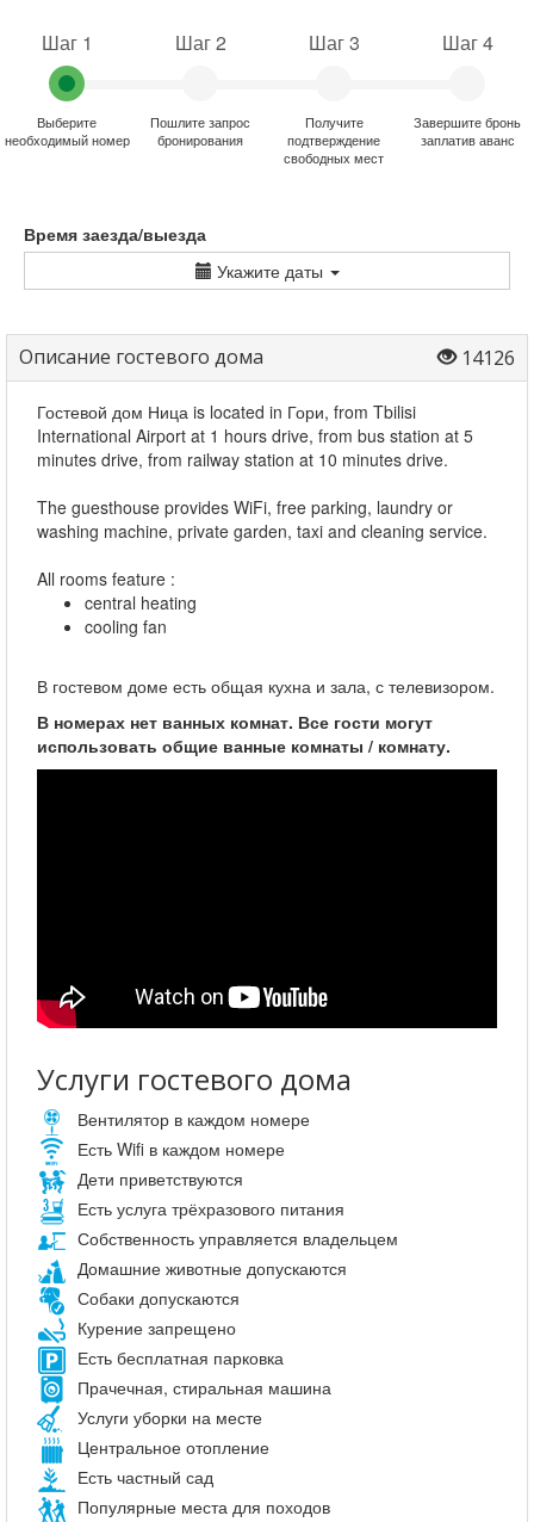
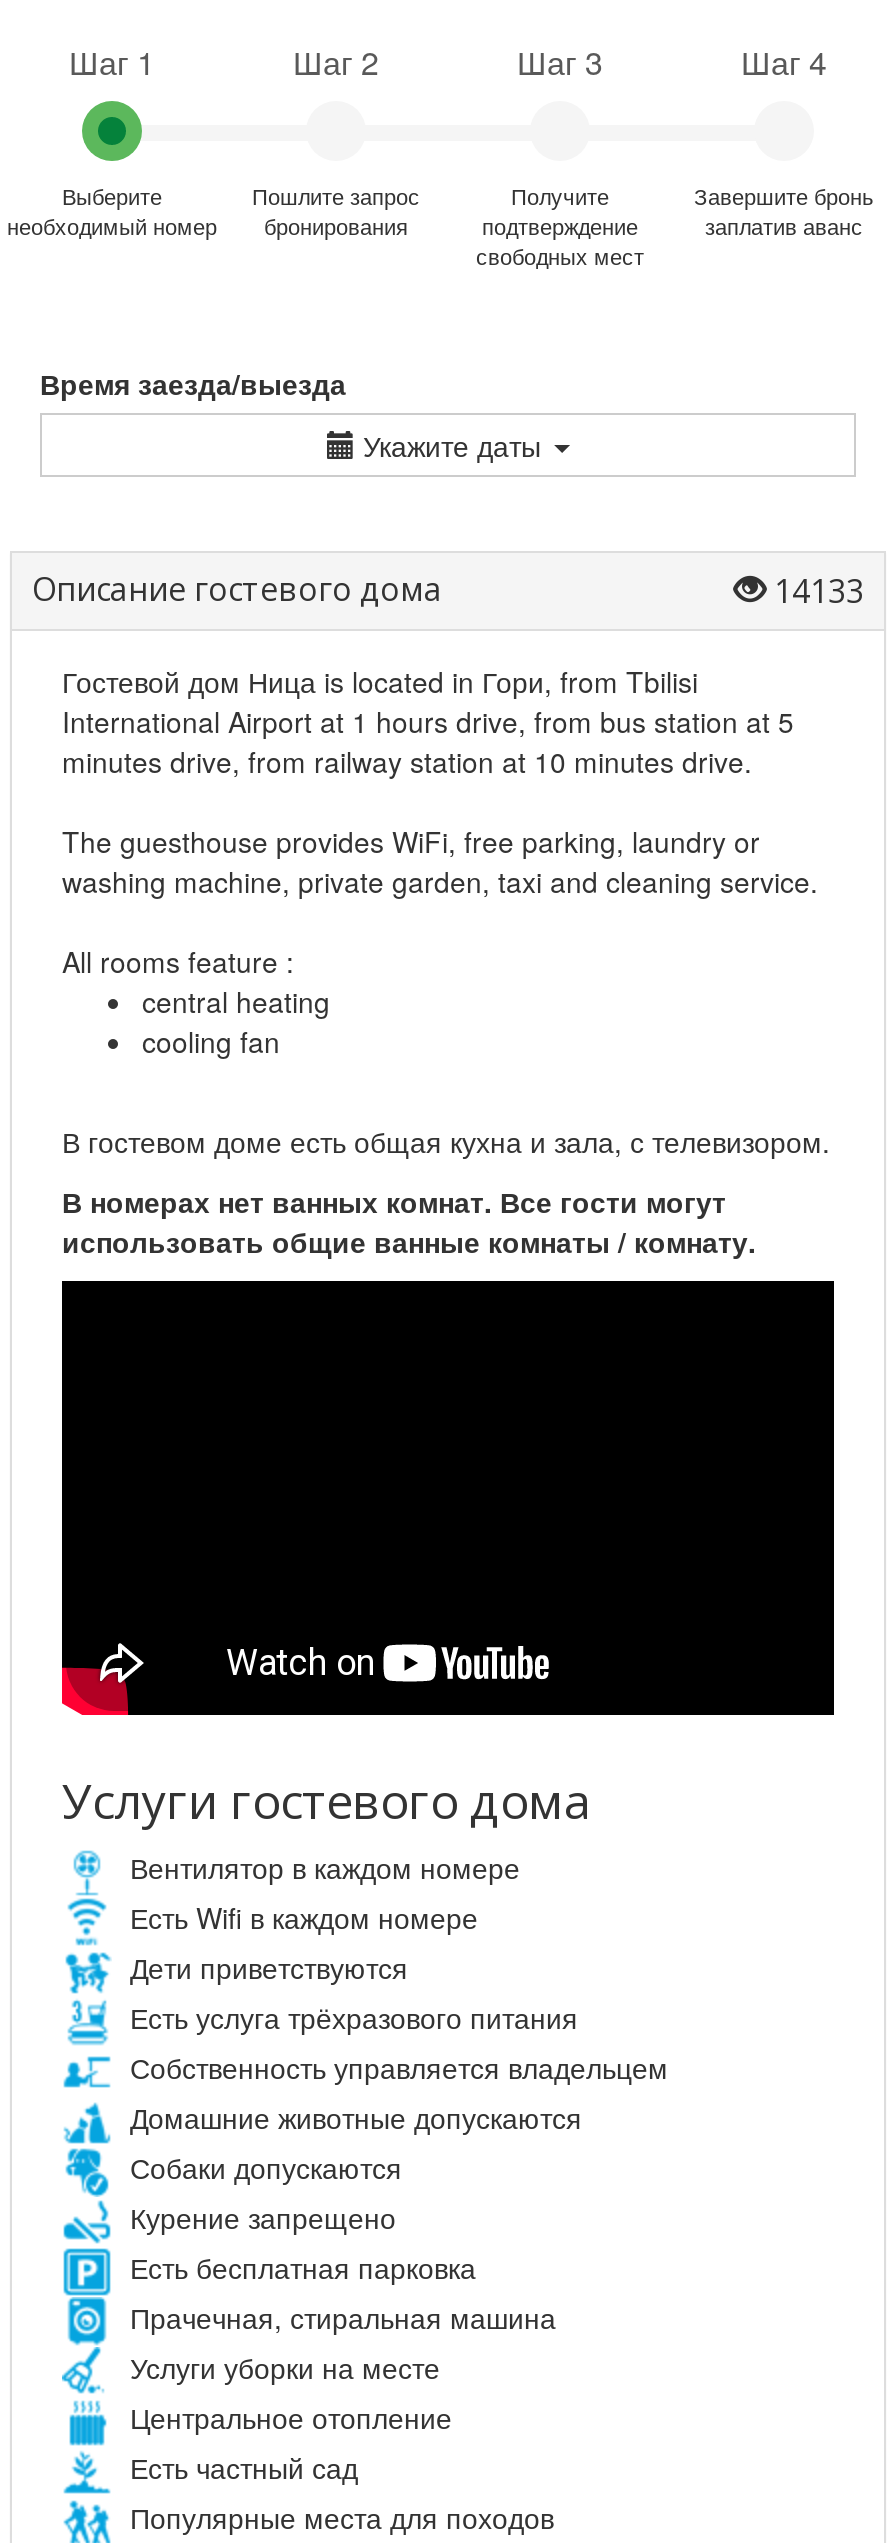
- 14126
+ 14133
